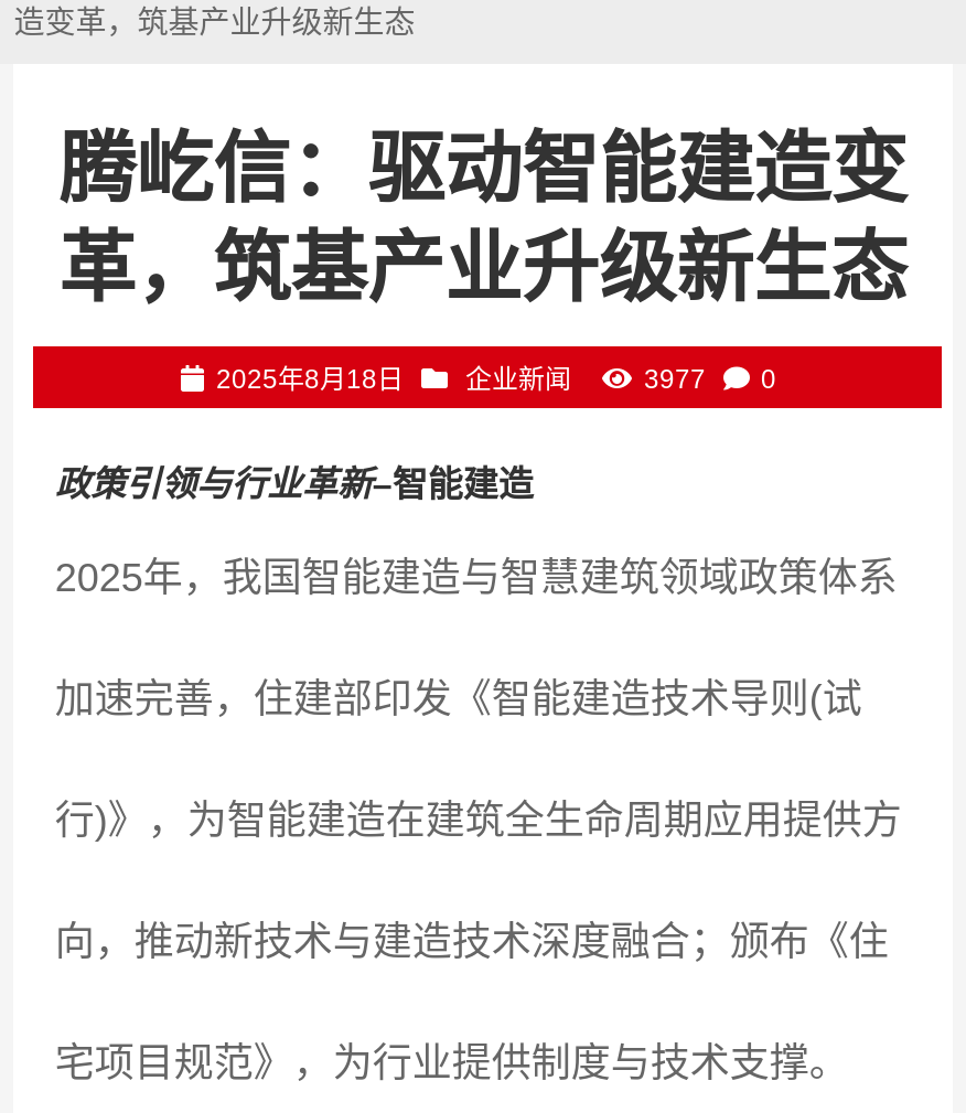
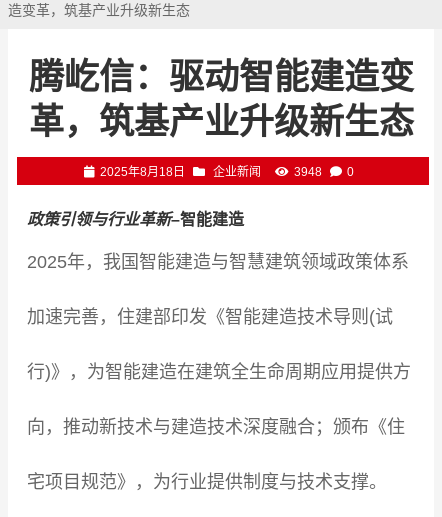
- 3977 0
+ 3948 0
